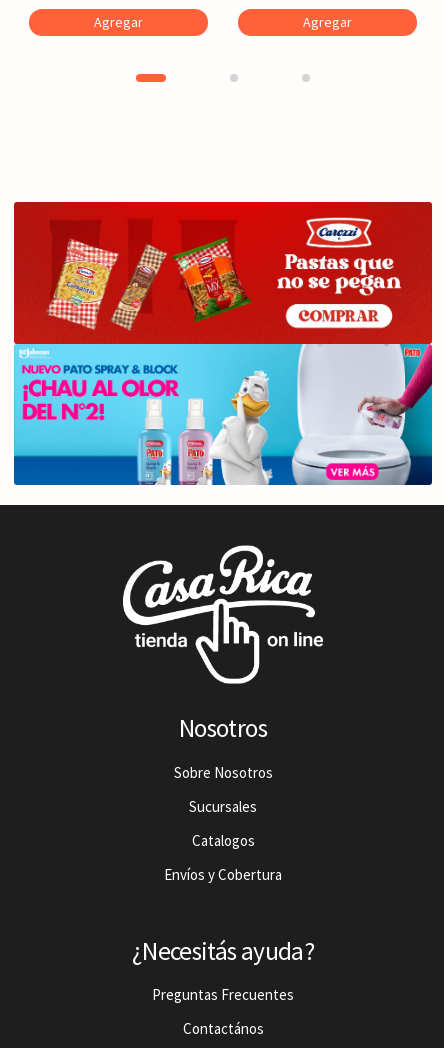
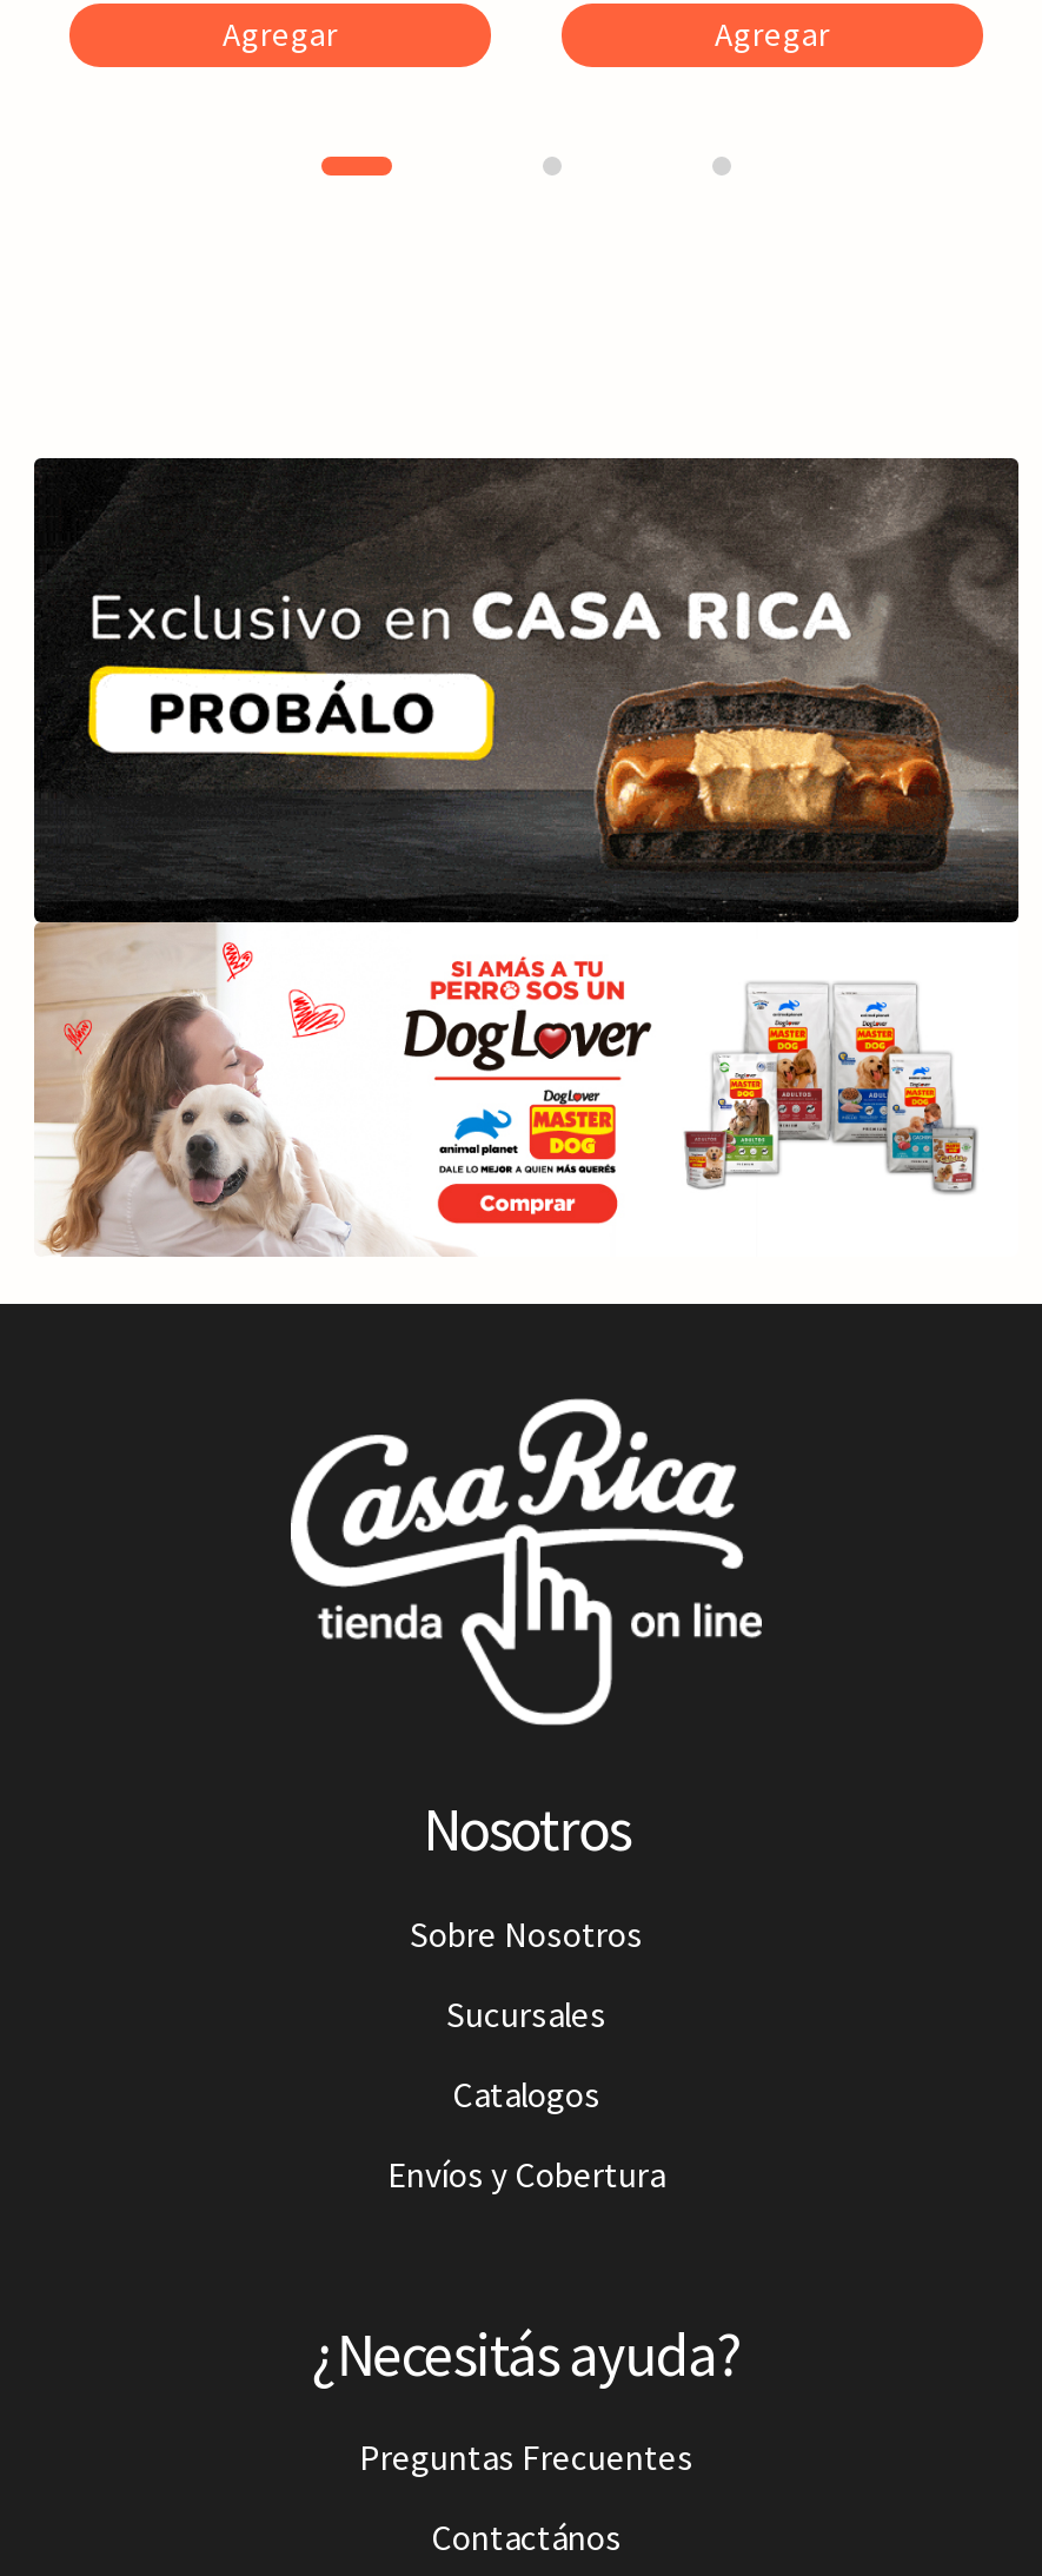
- [image]
+ [image]
